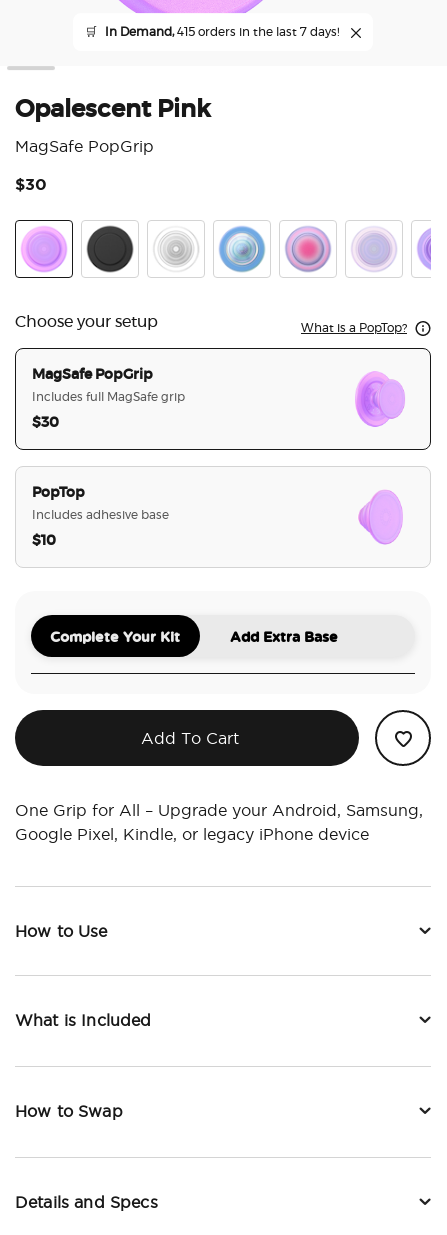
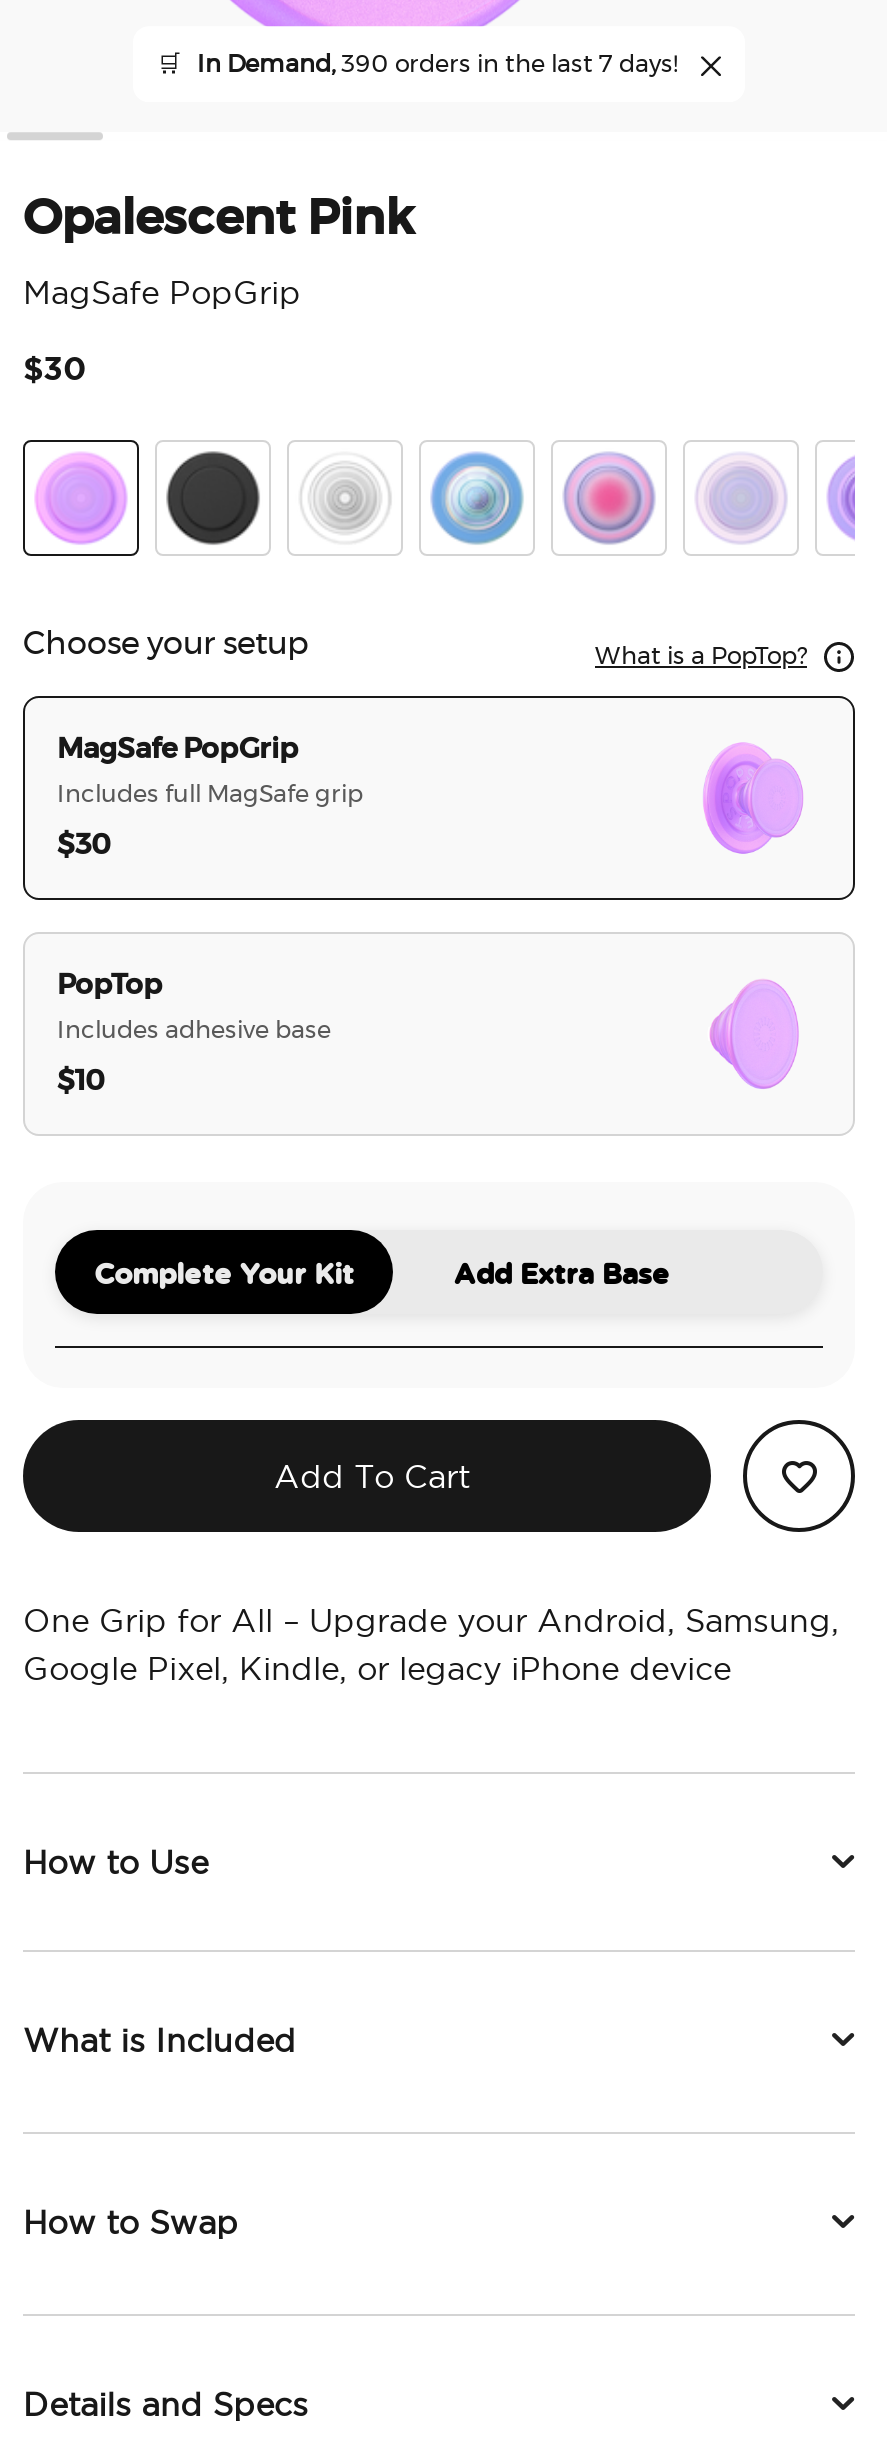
- In Demand, 415 orders in the last 7 days!
+ In Demand, 390 orders in the last 7 days!
